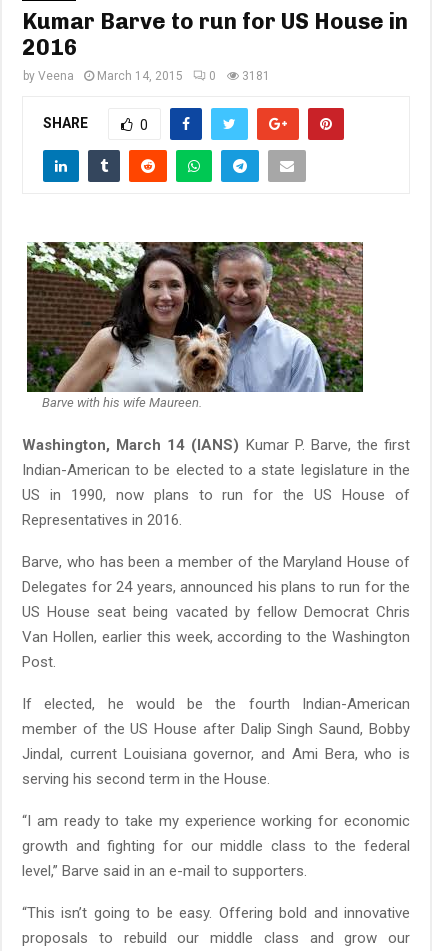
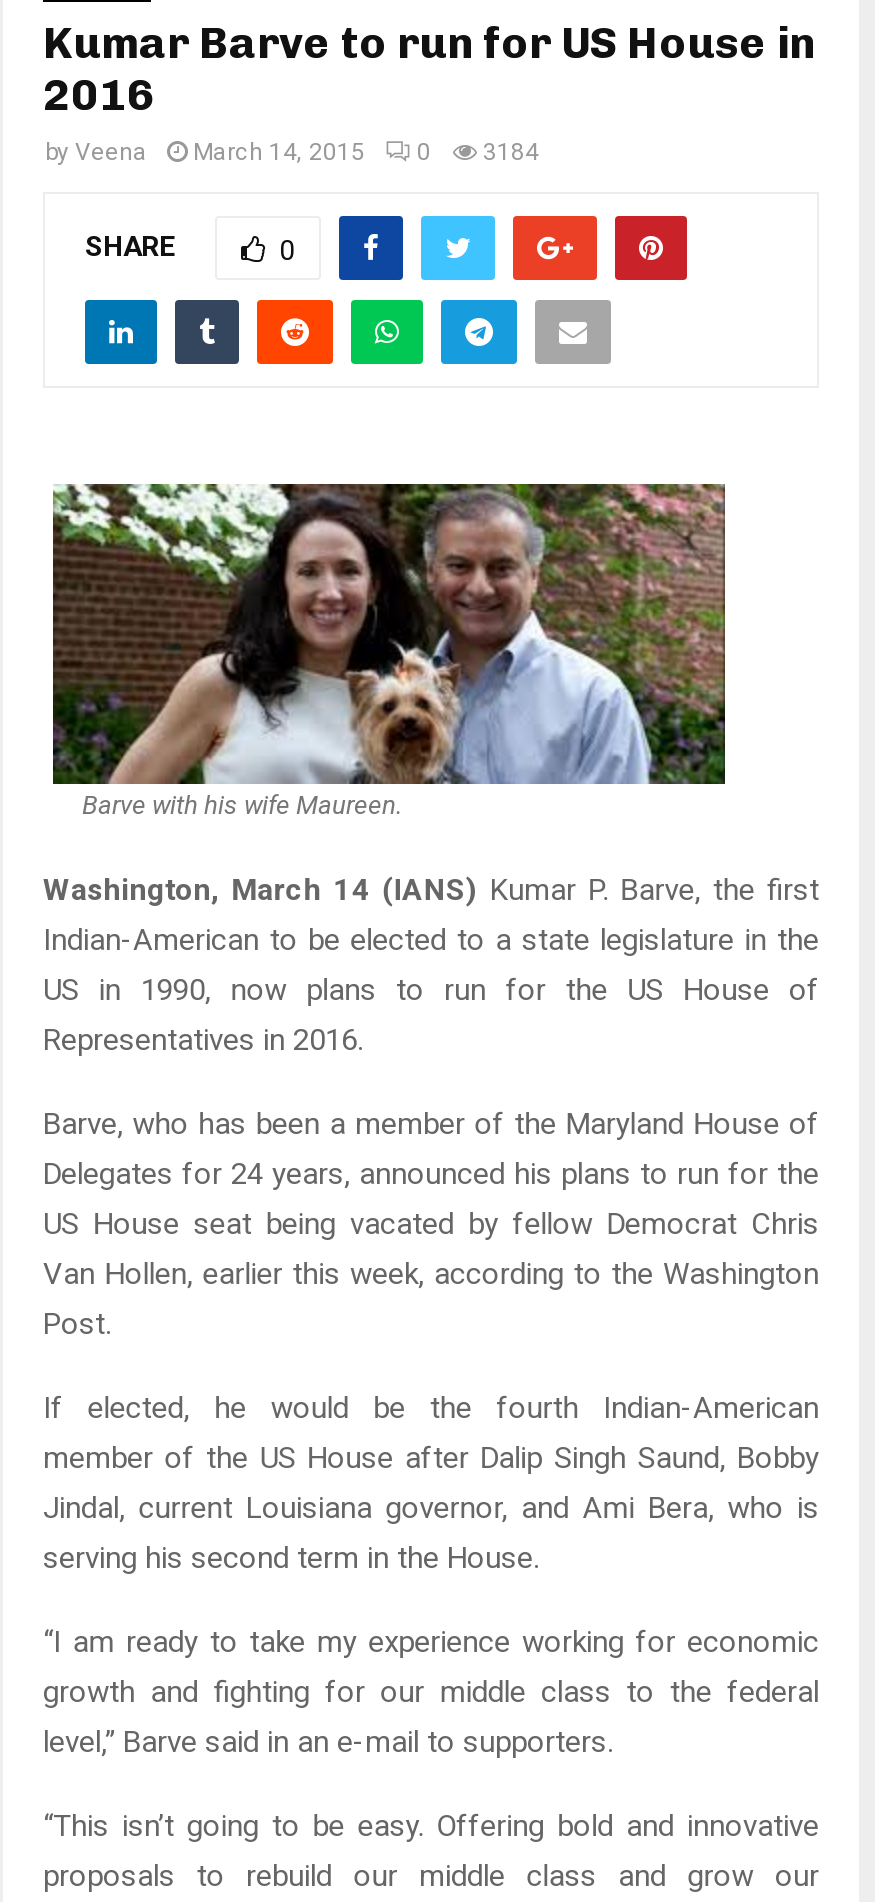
- by Veena March 14, 2015 0 3181
+ by Veena March 14, 2015 0 3184
